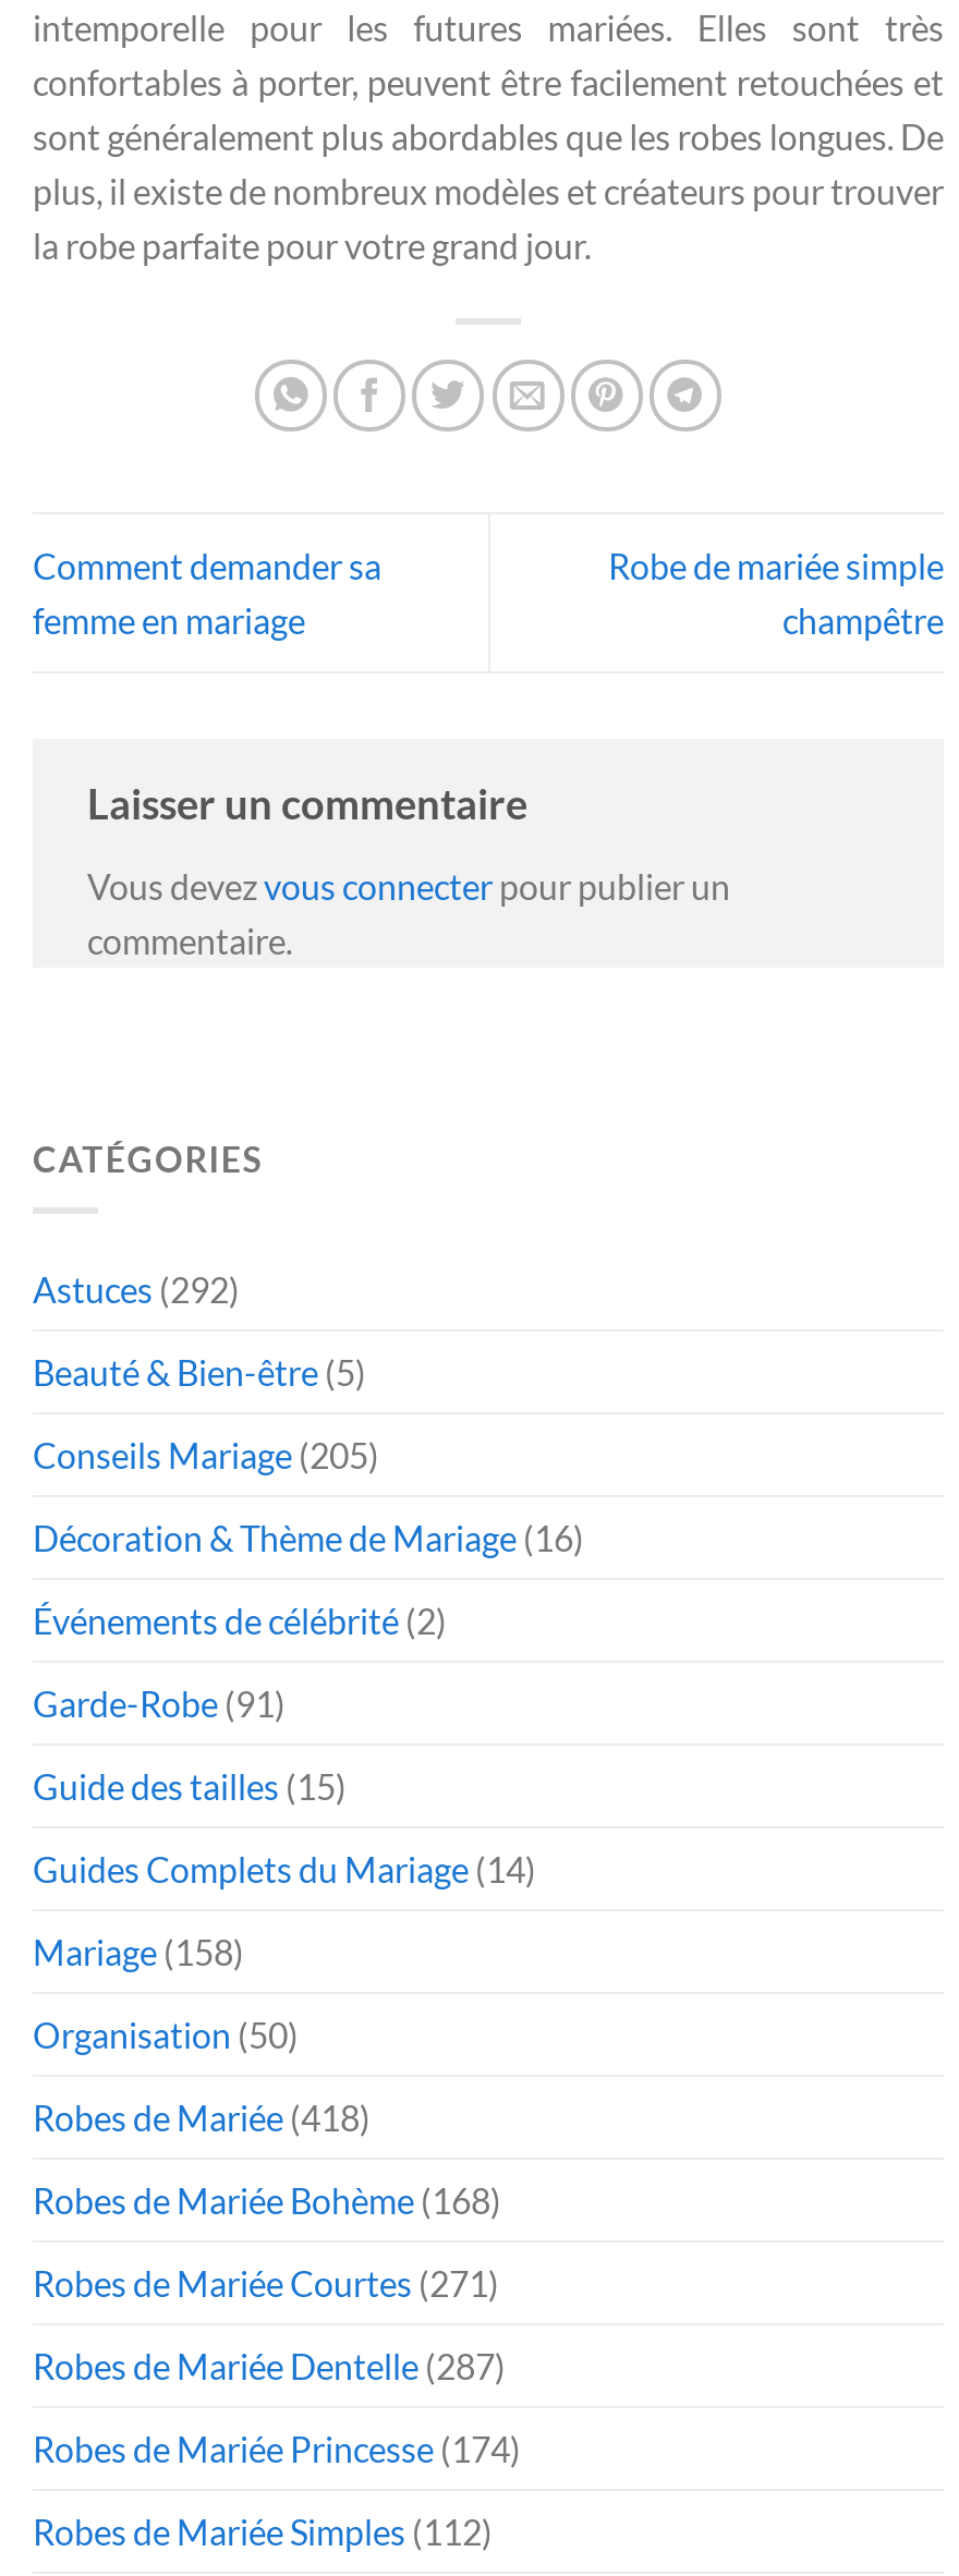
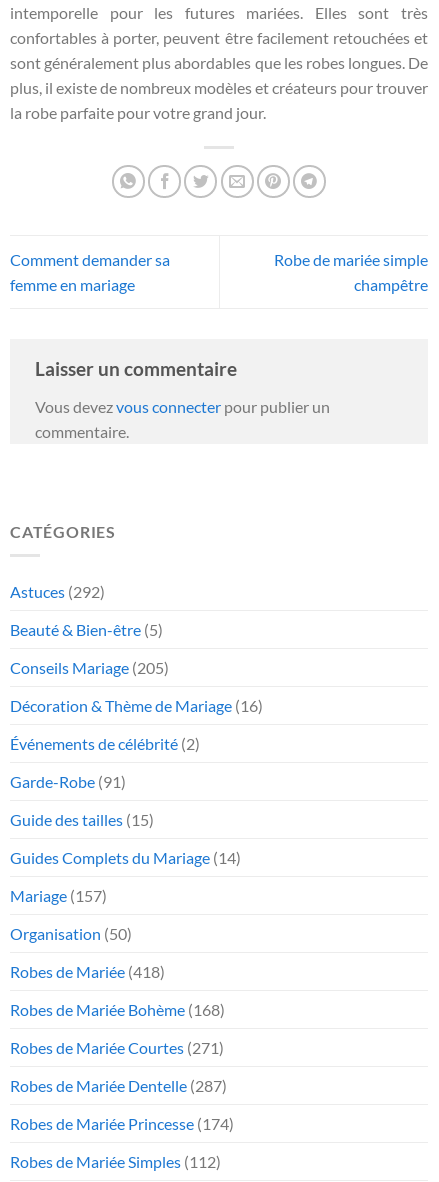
- Mariage (158)
+ Mariage (157)
